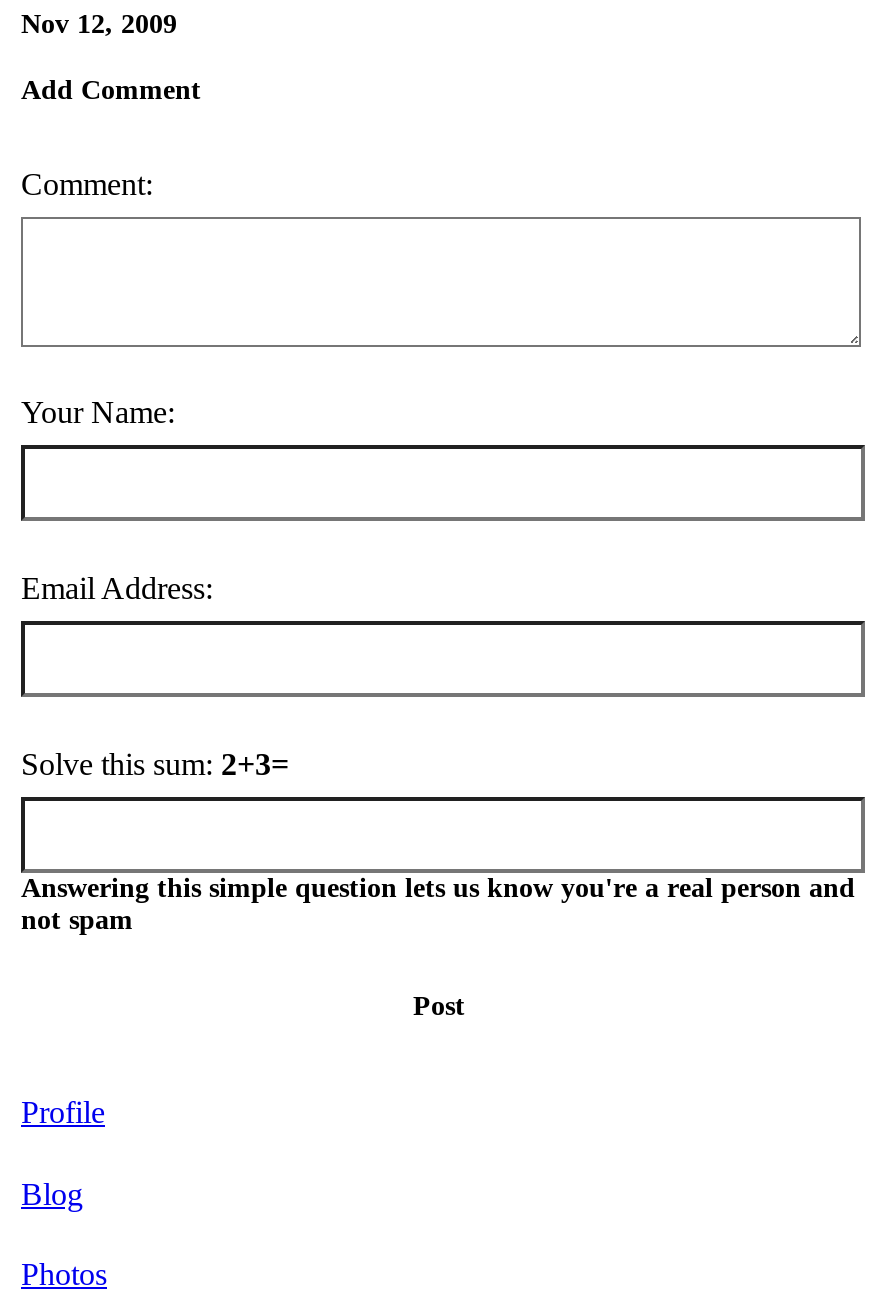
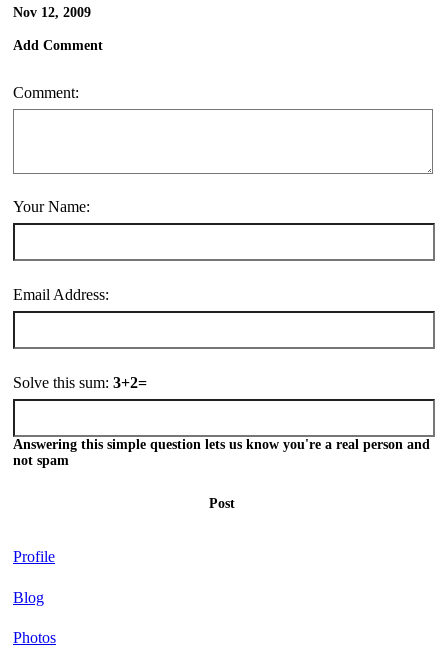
- Solve this sum: 2+3=
+ Solve this sum: 3+2=
